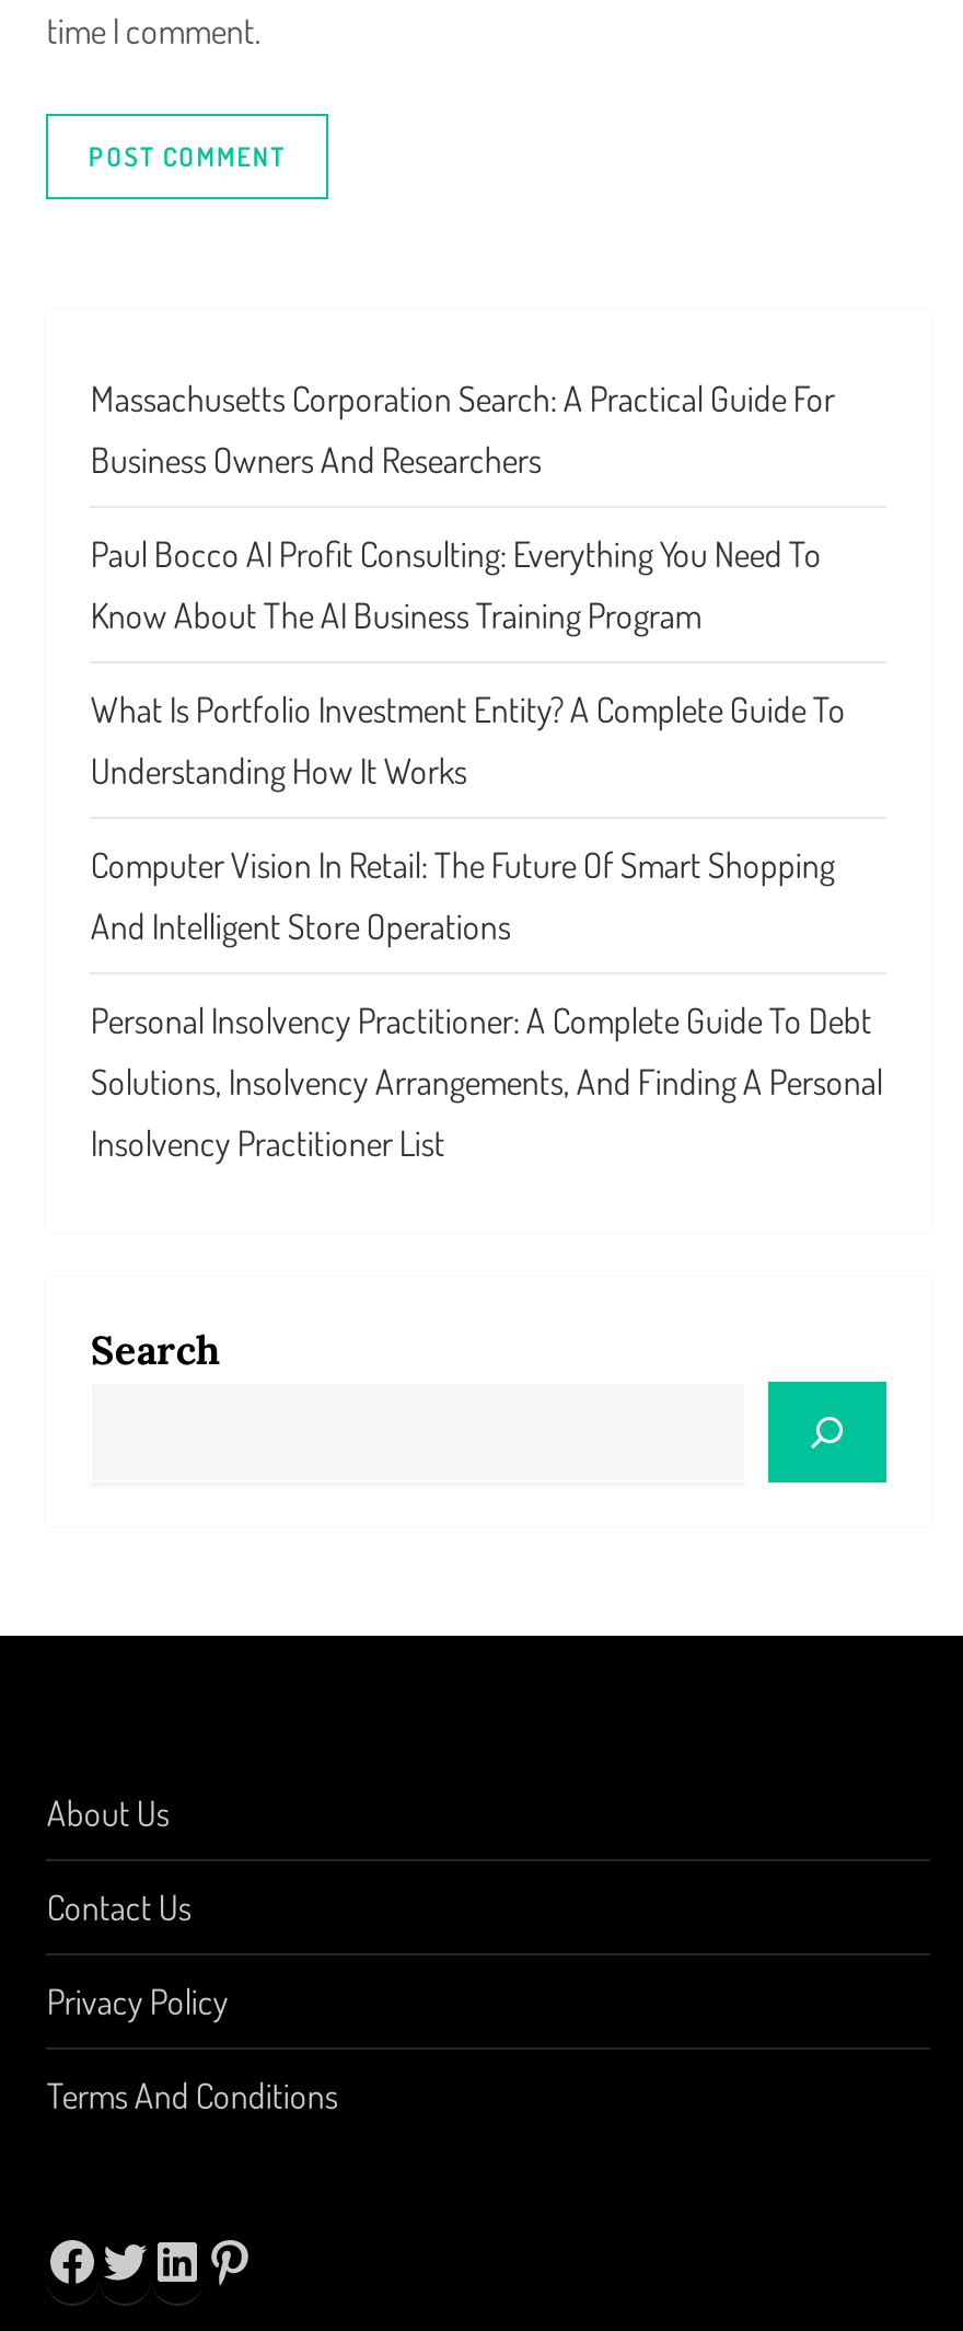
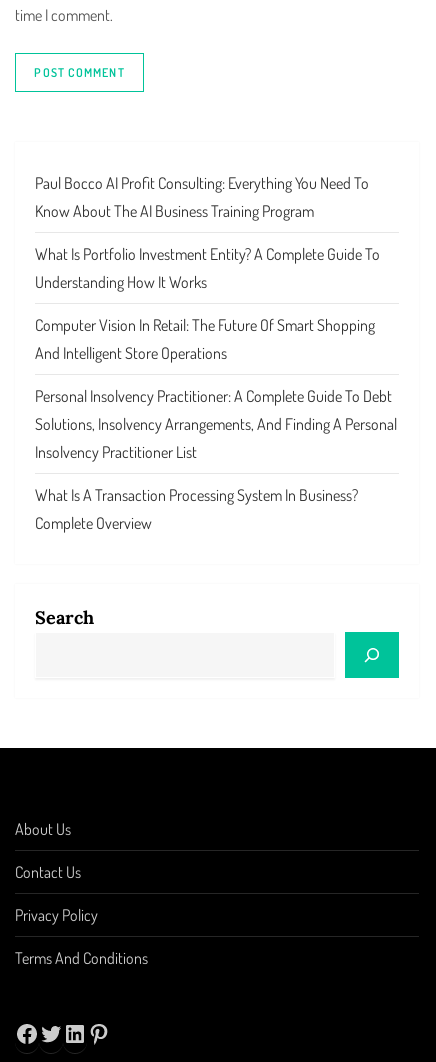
- Massachusetts Corporation Search: A Practical Guide For
- Business Owners And Researchers

moved up: Paul Bocco AI Profit Consulting: Everything You Need To | Know About The AI Business Training Program | What Is Portfolio Investment Entity? A Complete Guide To | ... | Solutions, Insolvency Arrangements, And Finding A Personal | Insolvency Practitioner List

+ What Is A Transaction Processing System In Business?
+ Complete Overview
